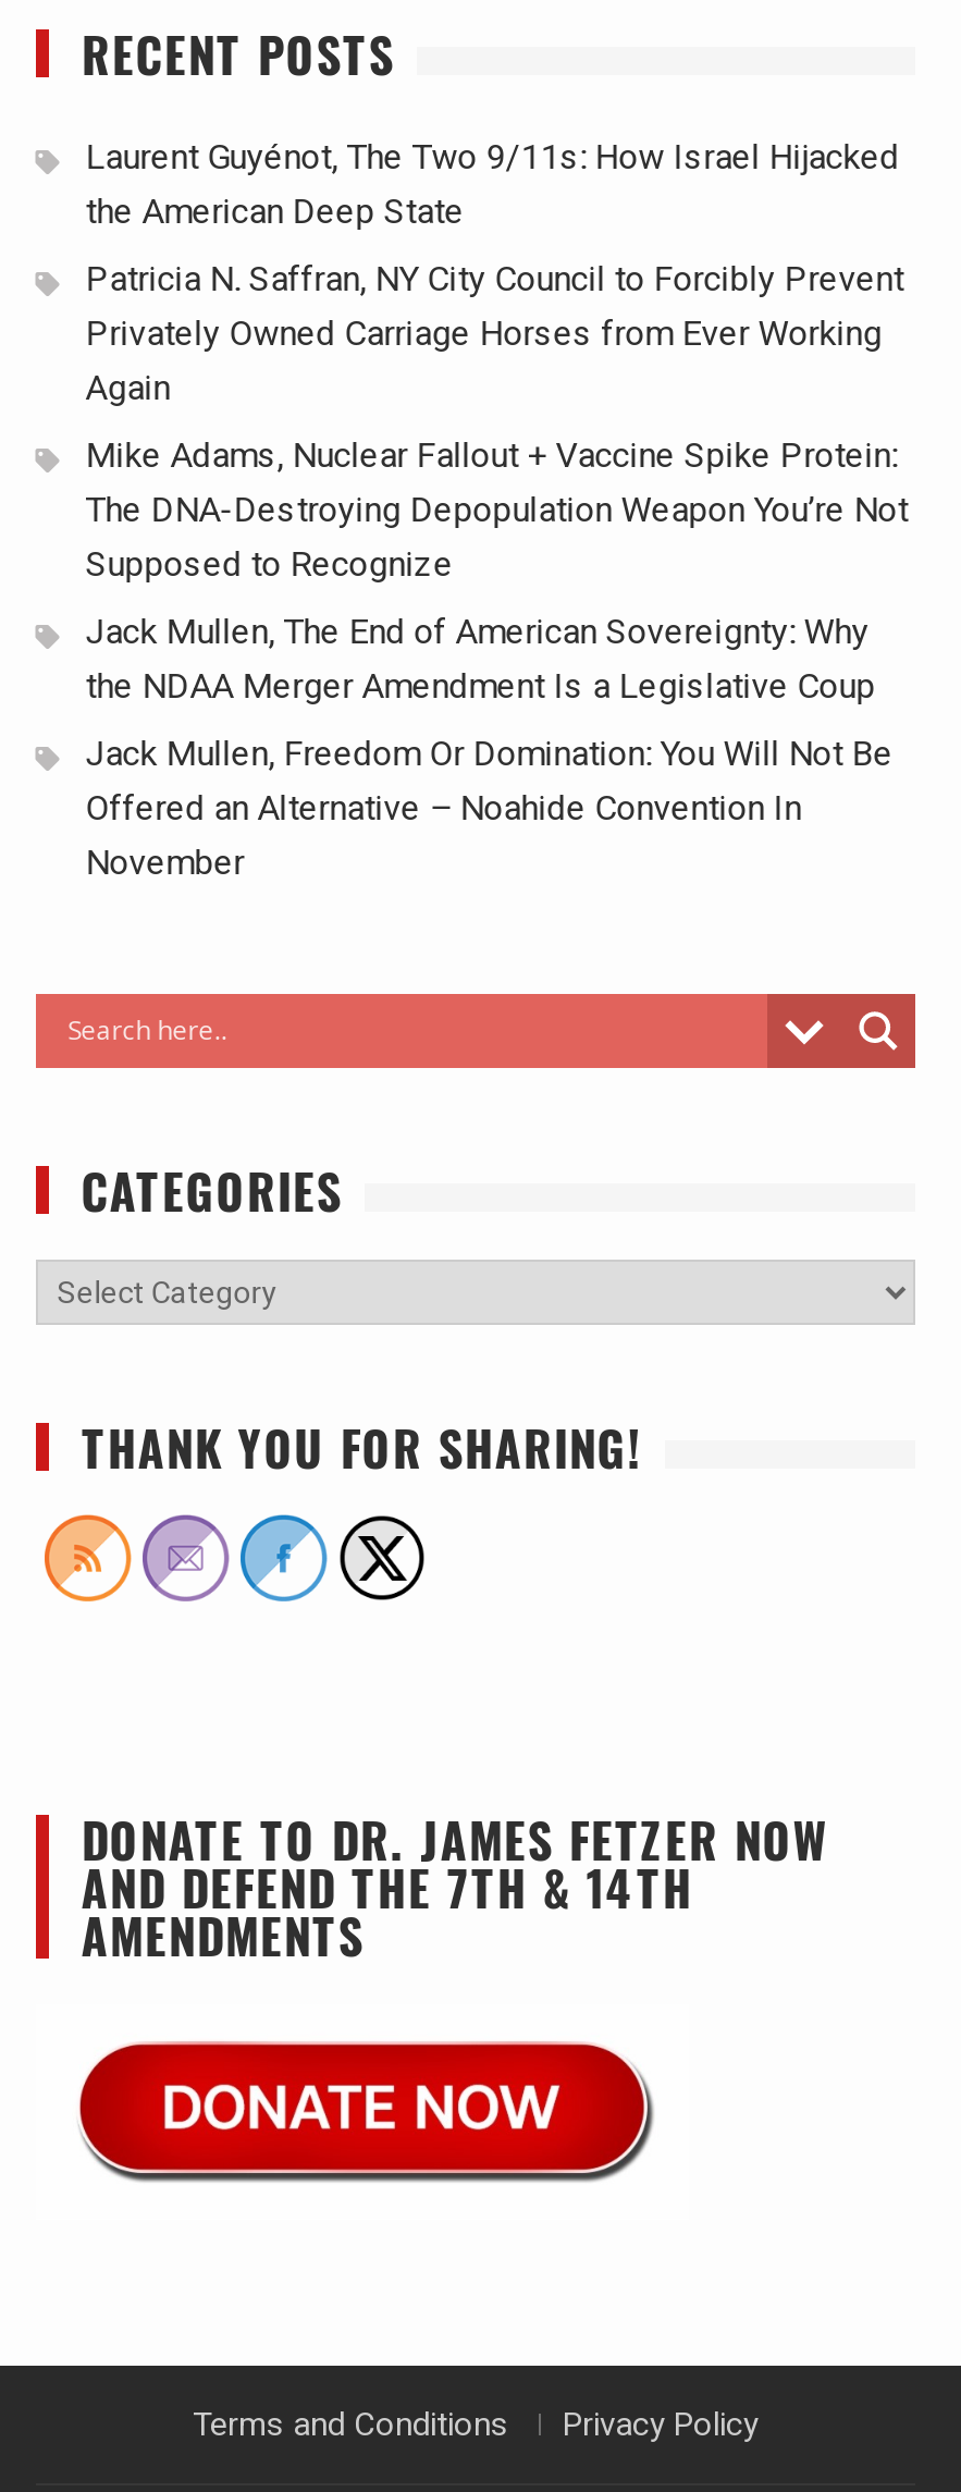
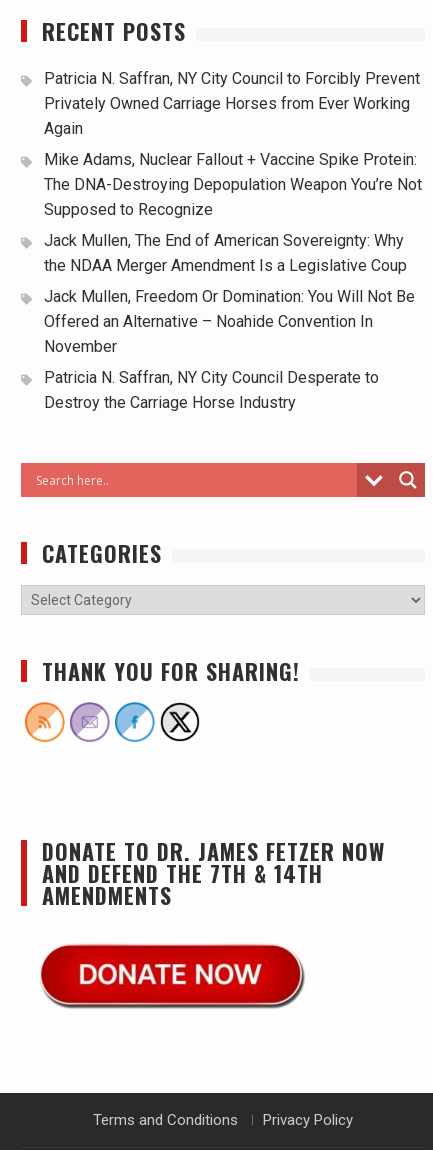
- Laurent Guyénot, The Two 9/11s: How Israel Hijacked
- the American Deep State

moved up: Patricia N. Saffran, NY City Council to Forcibly Prevent | Privately Owned Carriage Horses from Ever Working | Again | ... | Offered an Alternative – Noahide Convention In | November

+ Patricia N. Saffran, NY City Council Desperate to
+ Destroy the Carriage Horse Industry
